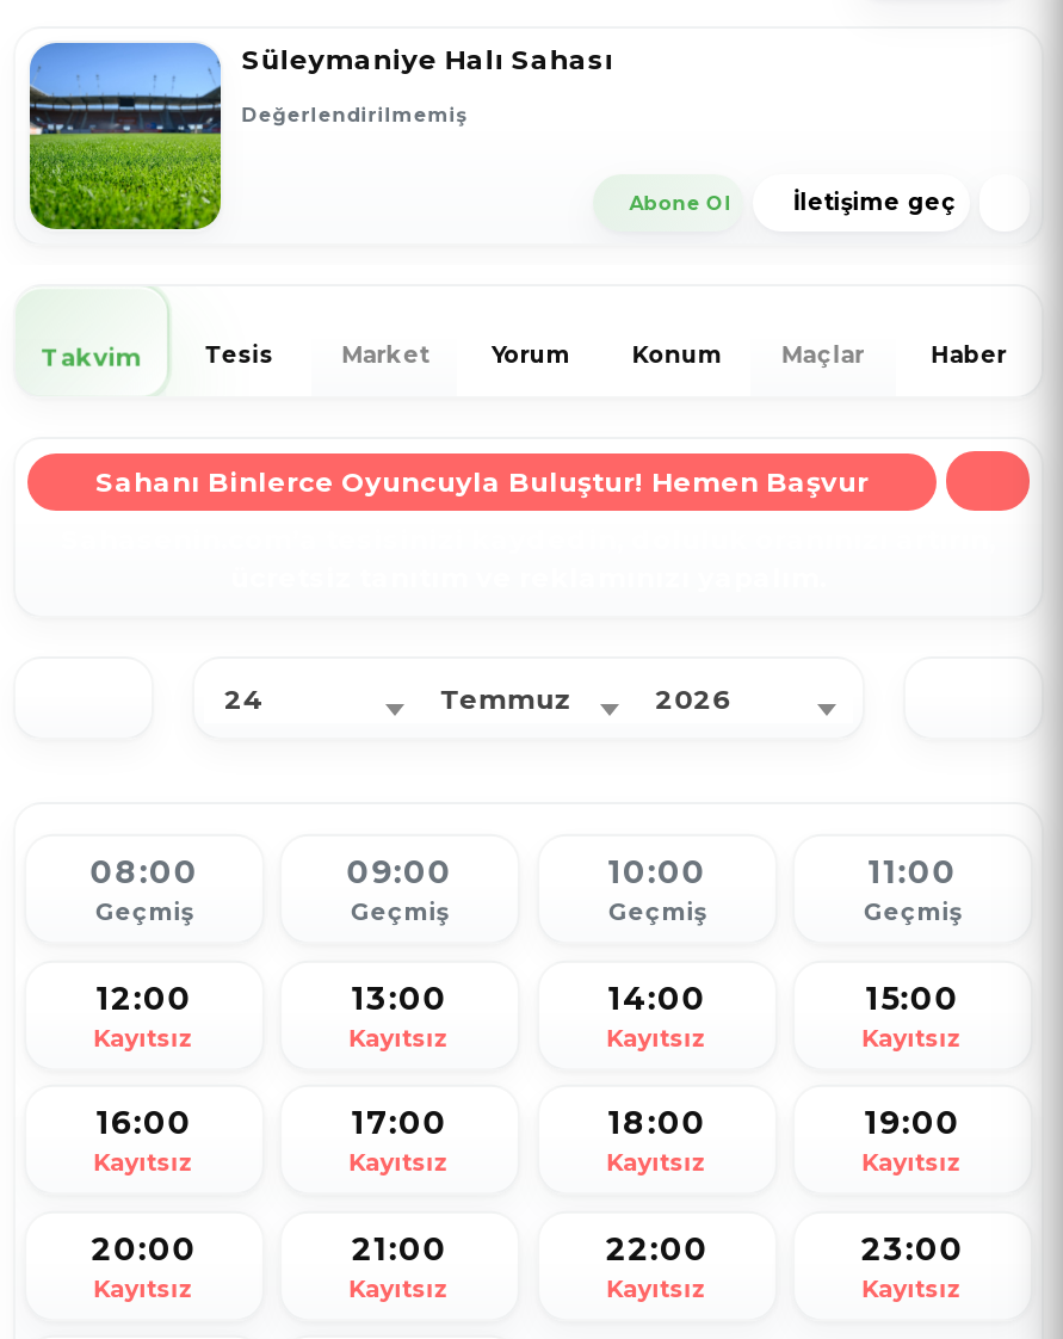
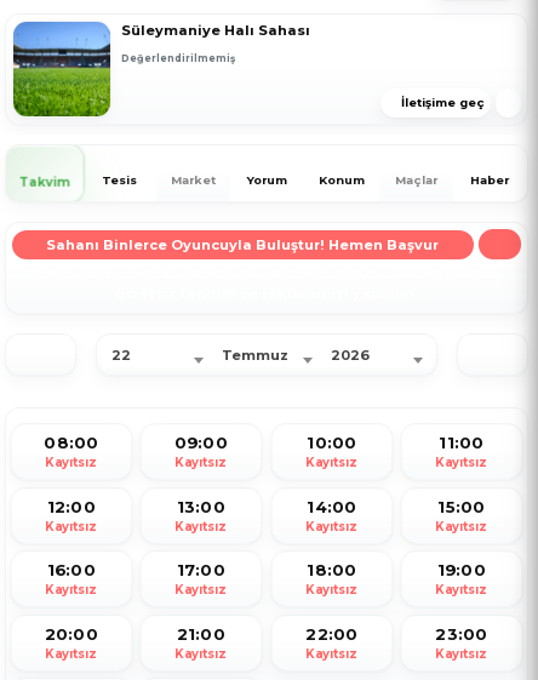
- Abone Ol

- 24
+ 22

- Geçmiş
+ Kayıtsız

- Geçmiş
+ Kayıtsız

- Geçmiş
+ Kayıtsız

- Geçmiş
+ Kayıtsız
